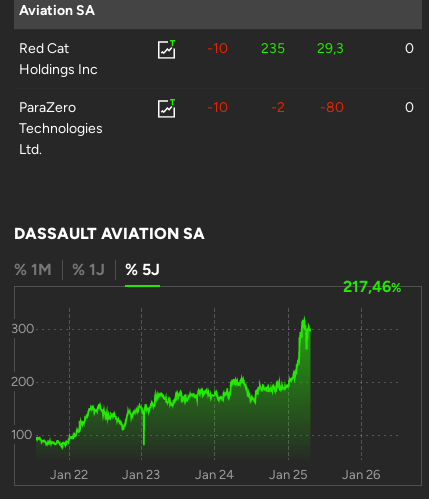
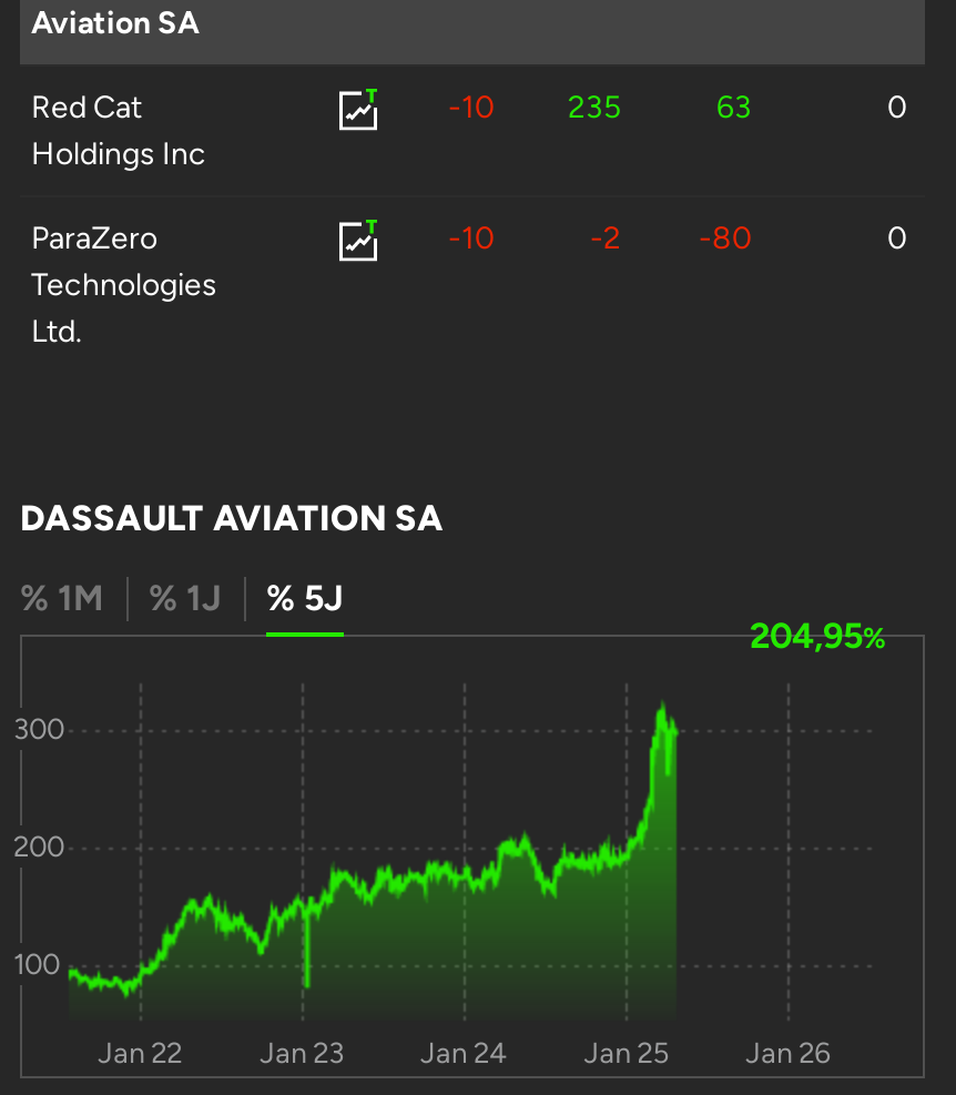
- 29,3
+ 63

- 217,46%
+ 204,95%
